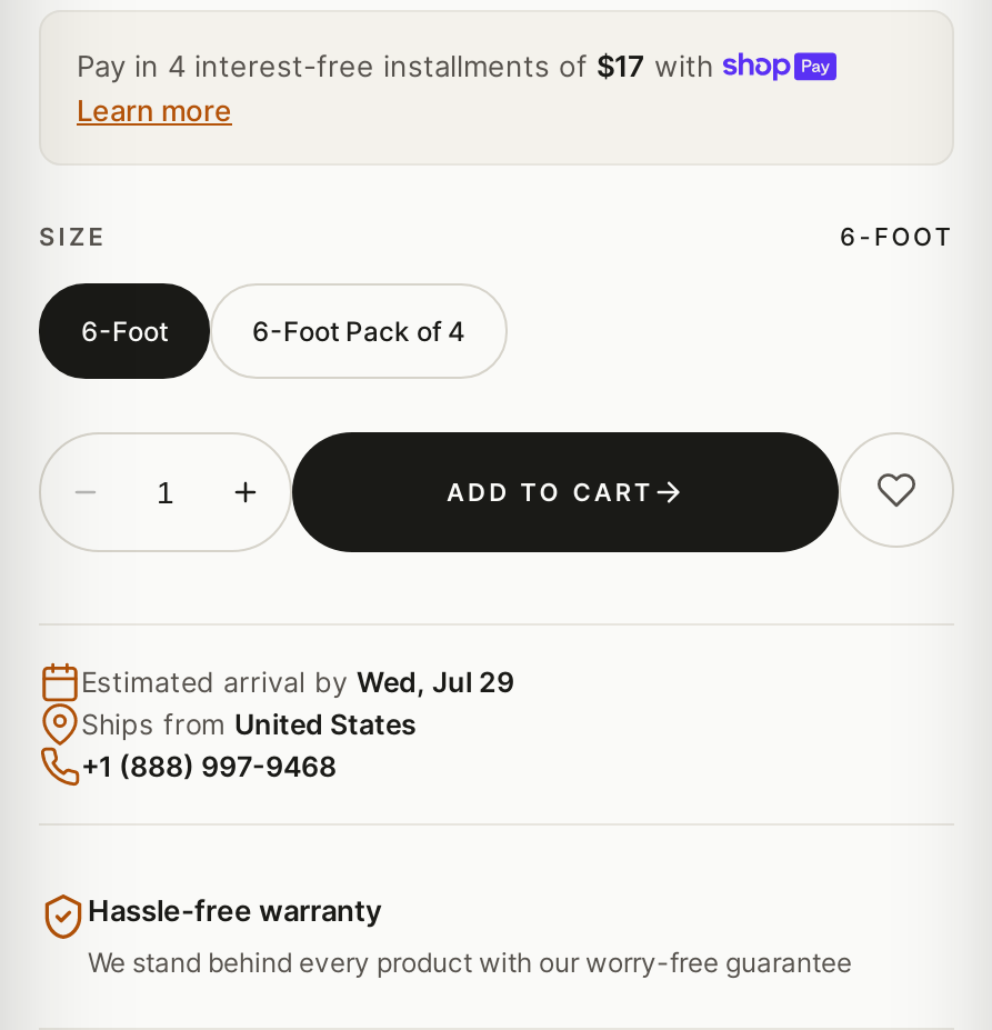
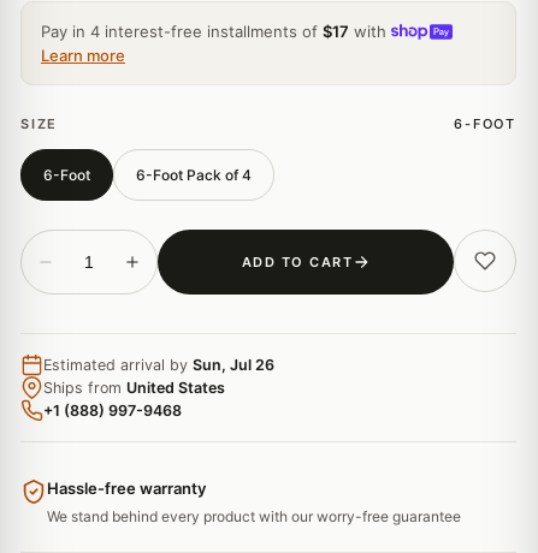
- Estimated arrival by Wed, Jul 29
+ Estimated arrival by Sun, Jul 26
